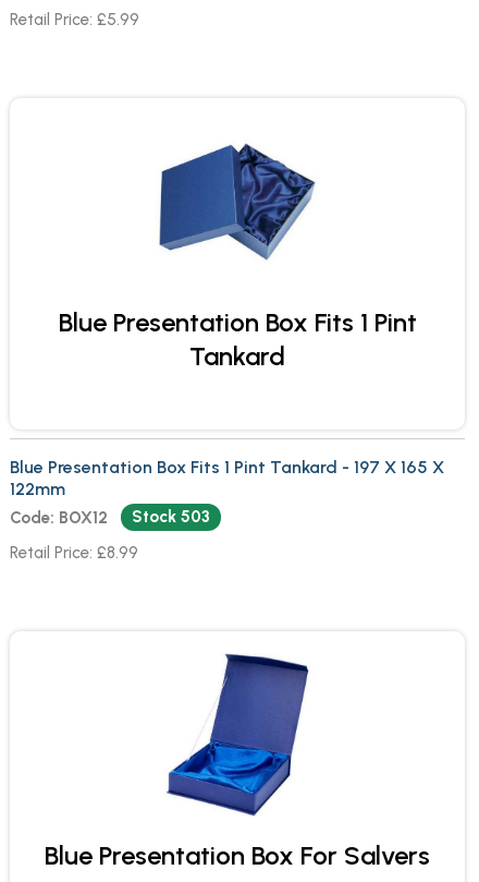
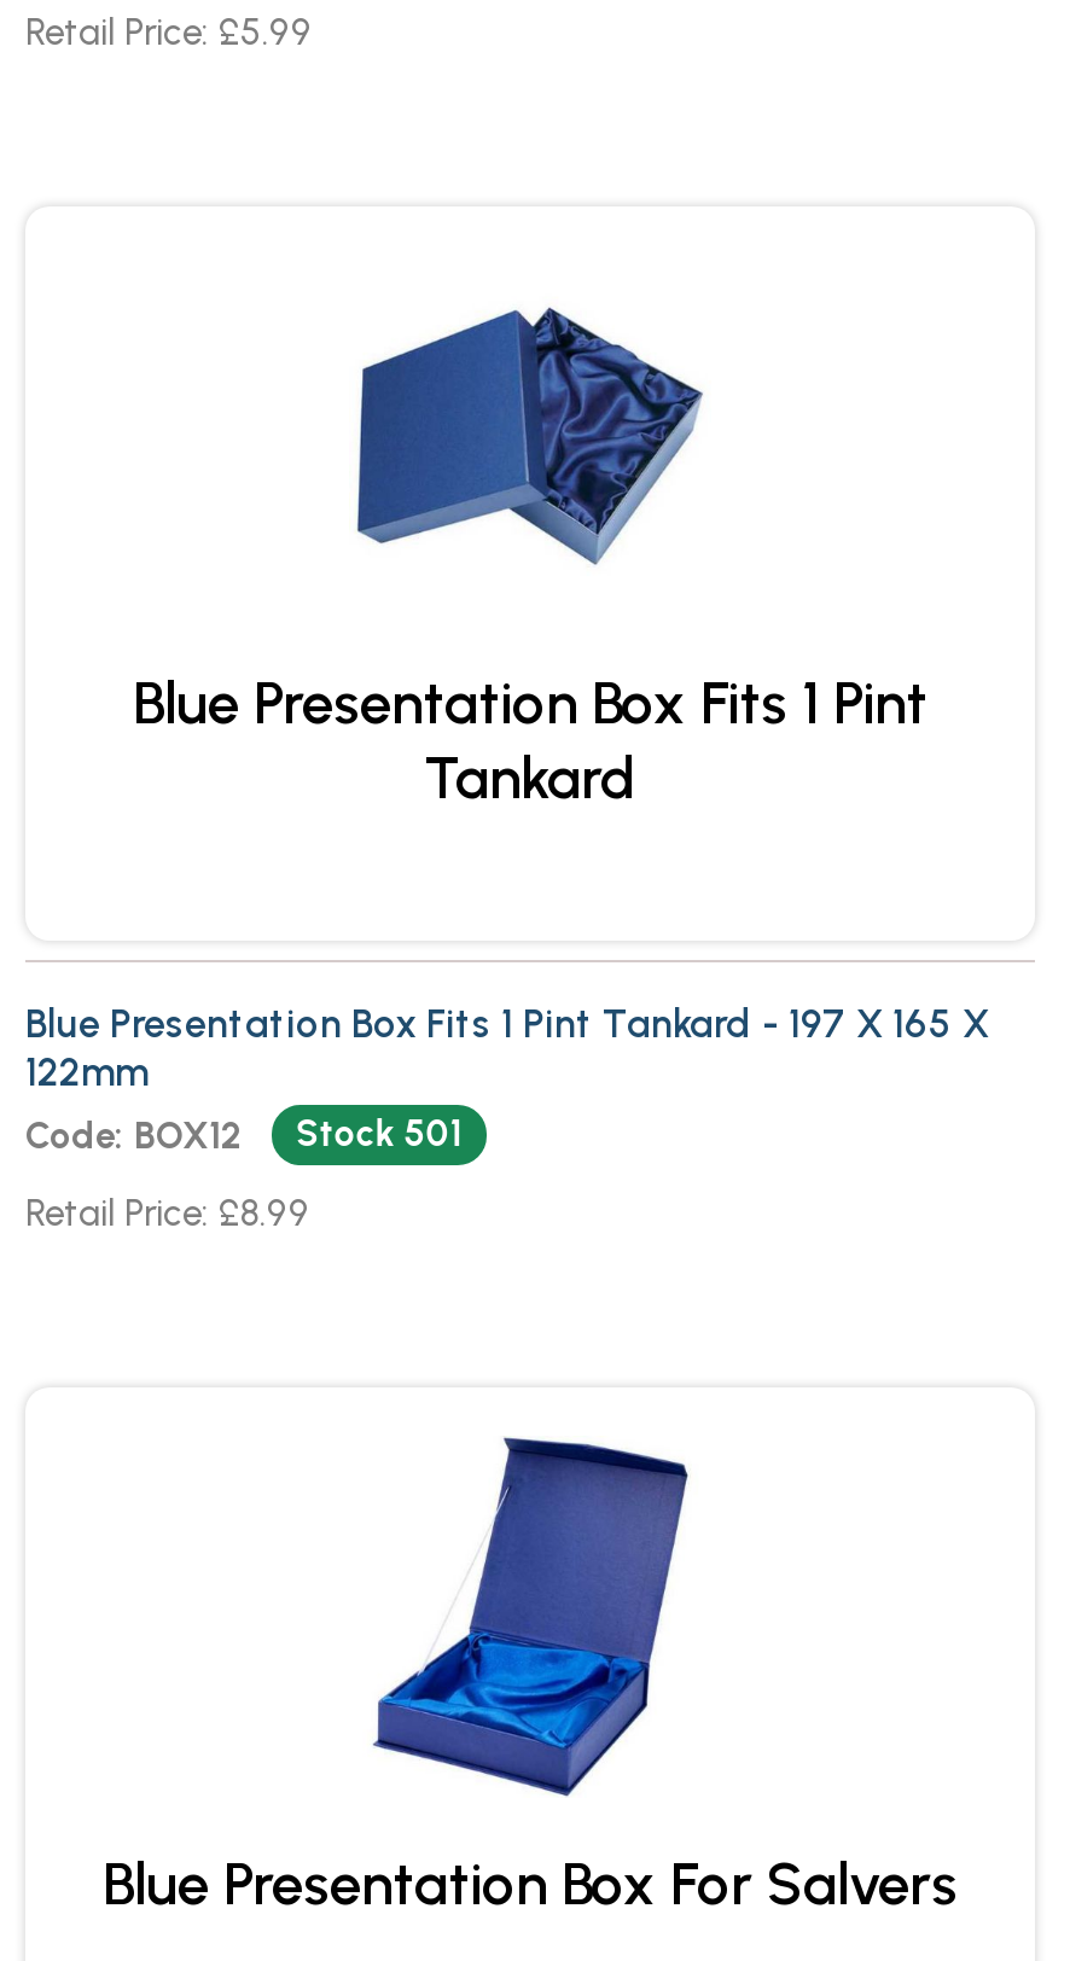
- Code: BOX12 Stock 503
+ Code: BOX12 Stock 501
